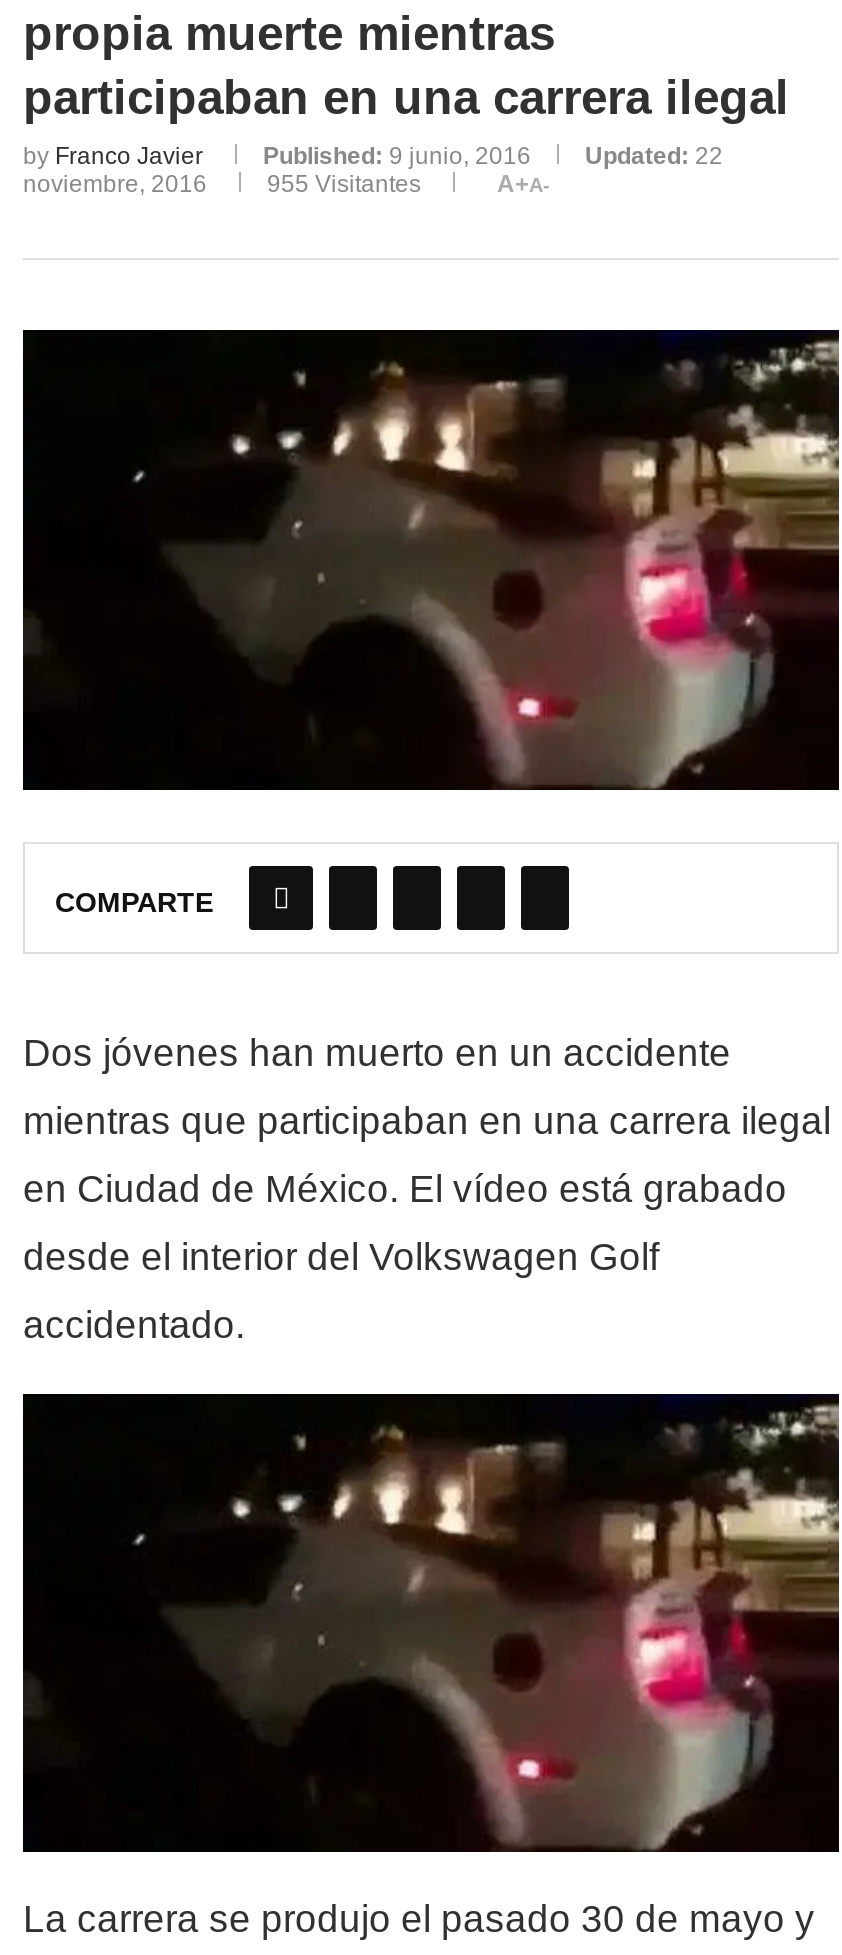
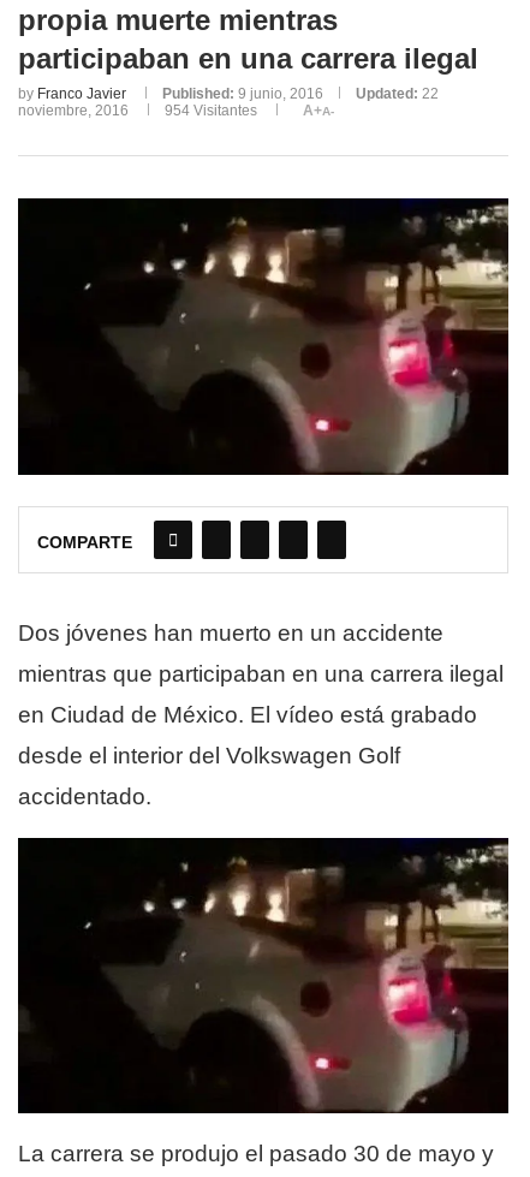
- 955 Visitantes
+ 954 Visitantes
